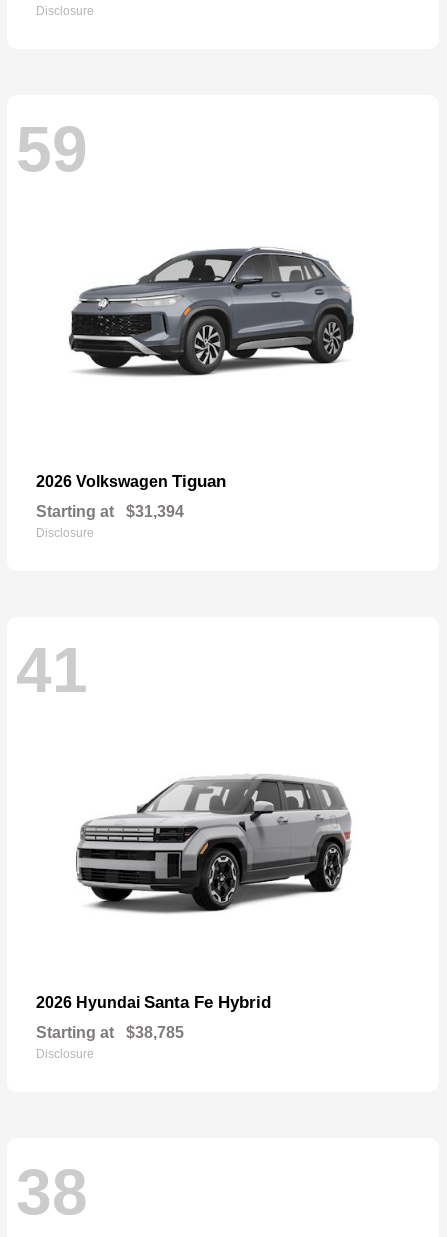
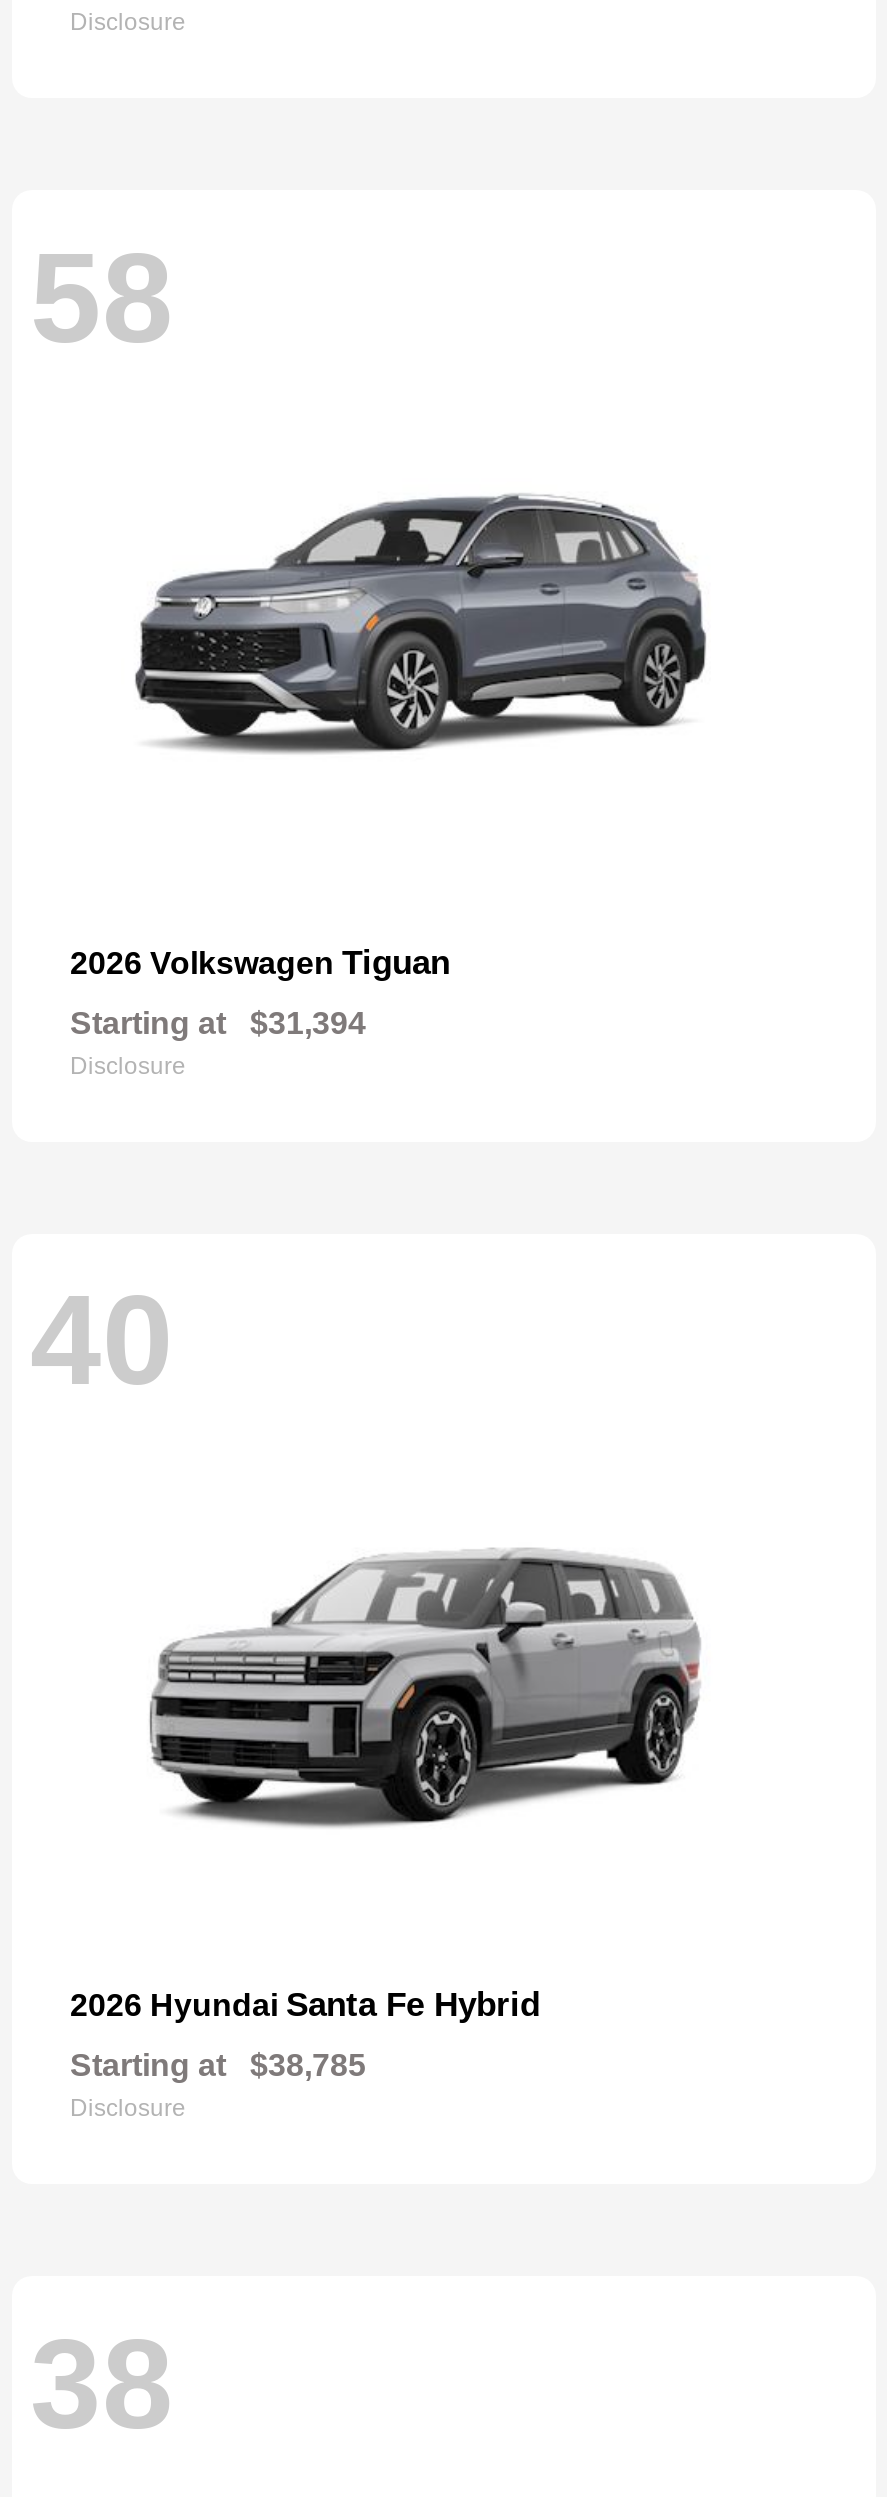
- 59
+ 58

- 41
+ 40
